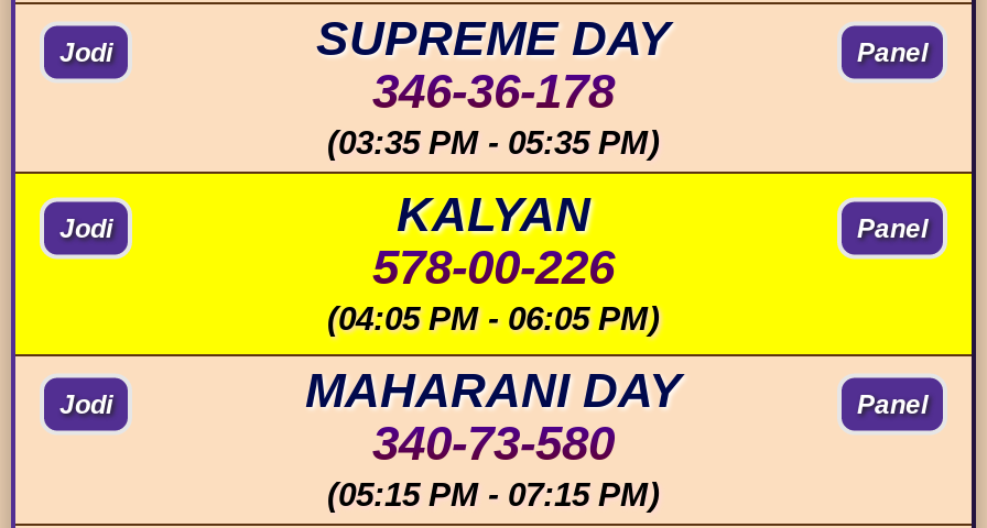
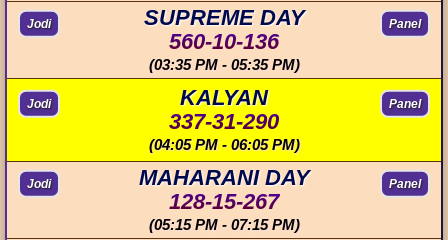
- 346-36-178
+ 560-10-136

- 578-00-226
+ 337-31-290

- 340-73-580
+ 128-15-267
